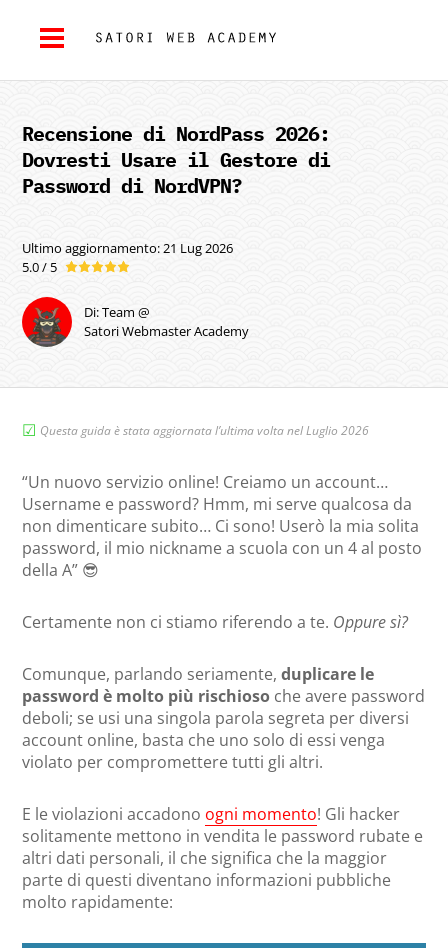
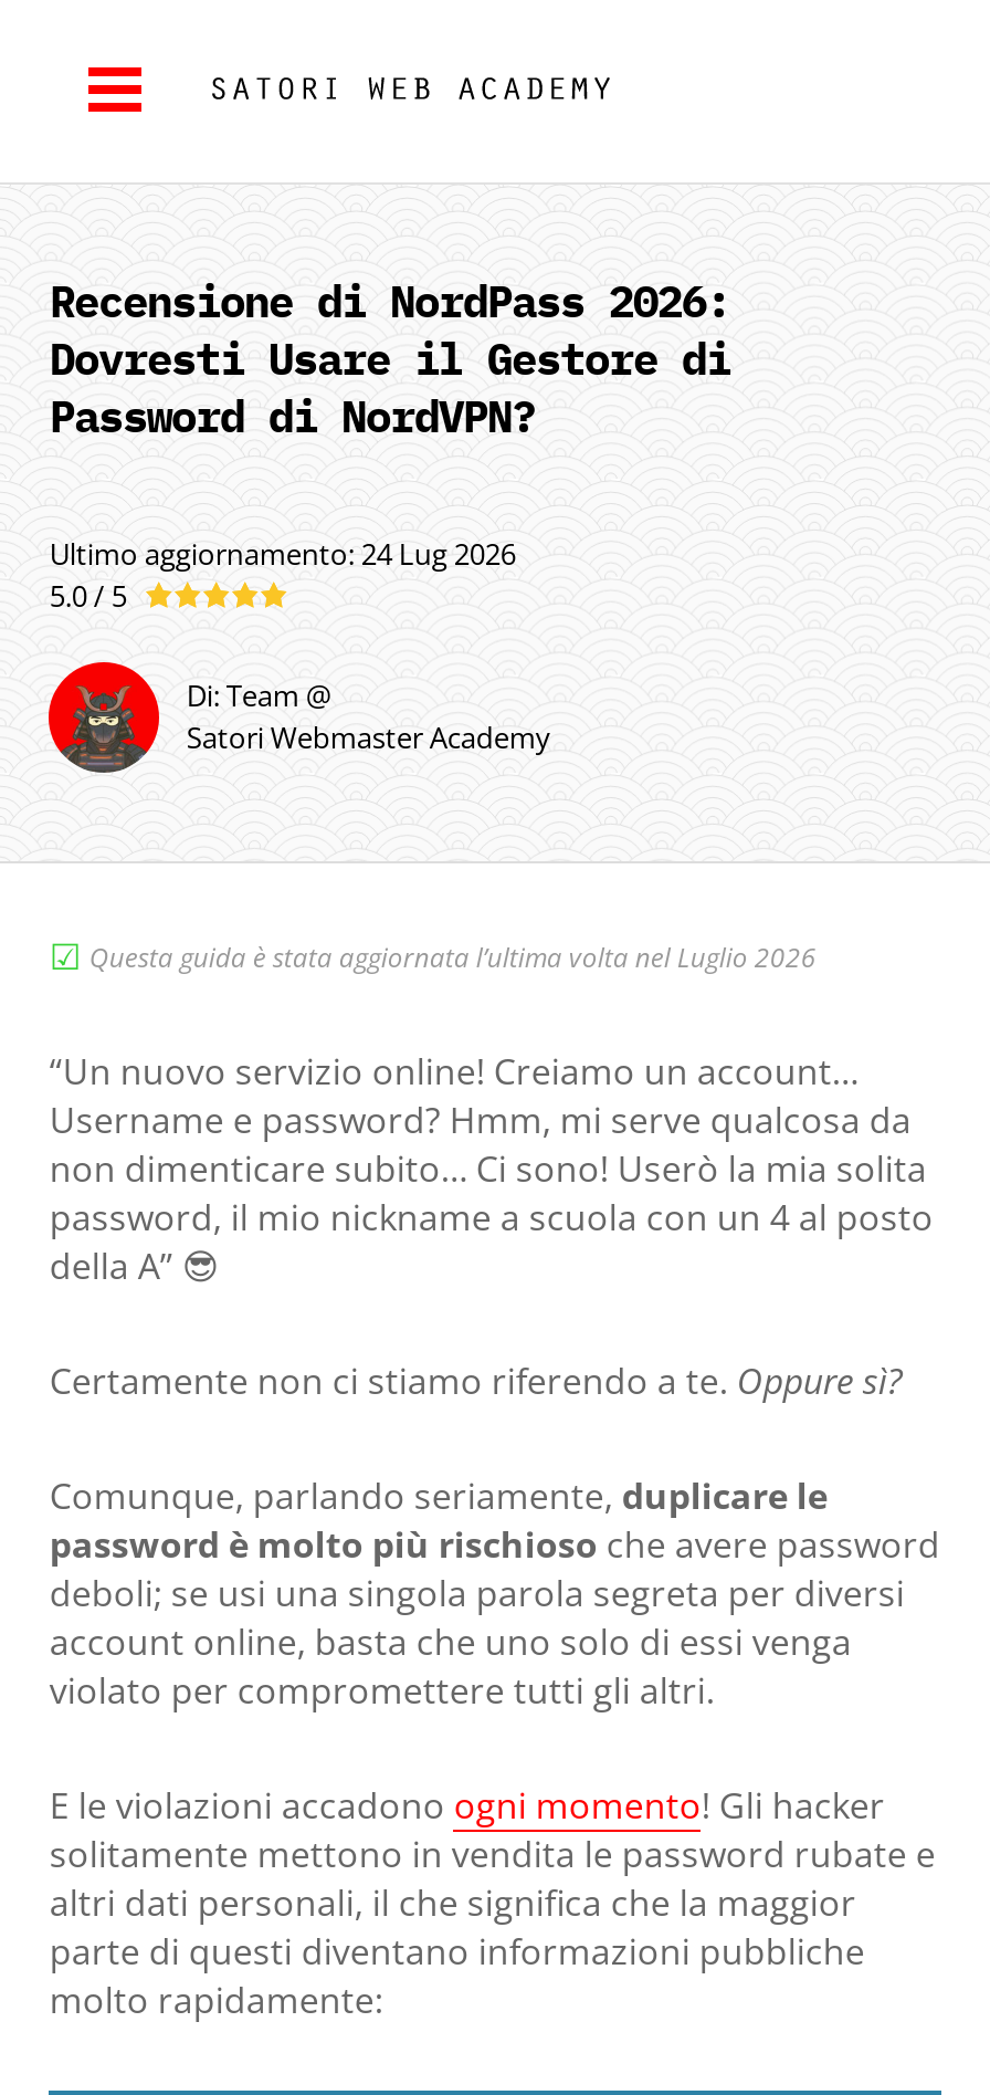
- Ultimo aggiornamento: 21 Lug 2026
+ Ultimo aggiornamento: 24 Lug 2026
